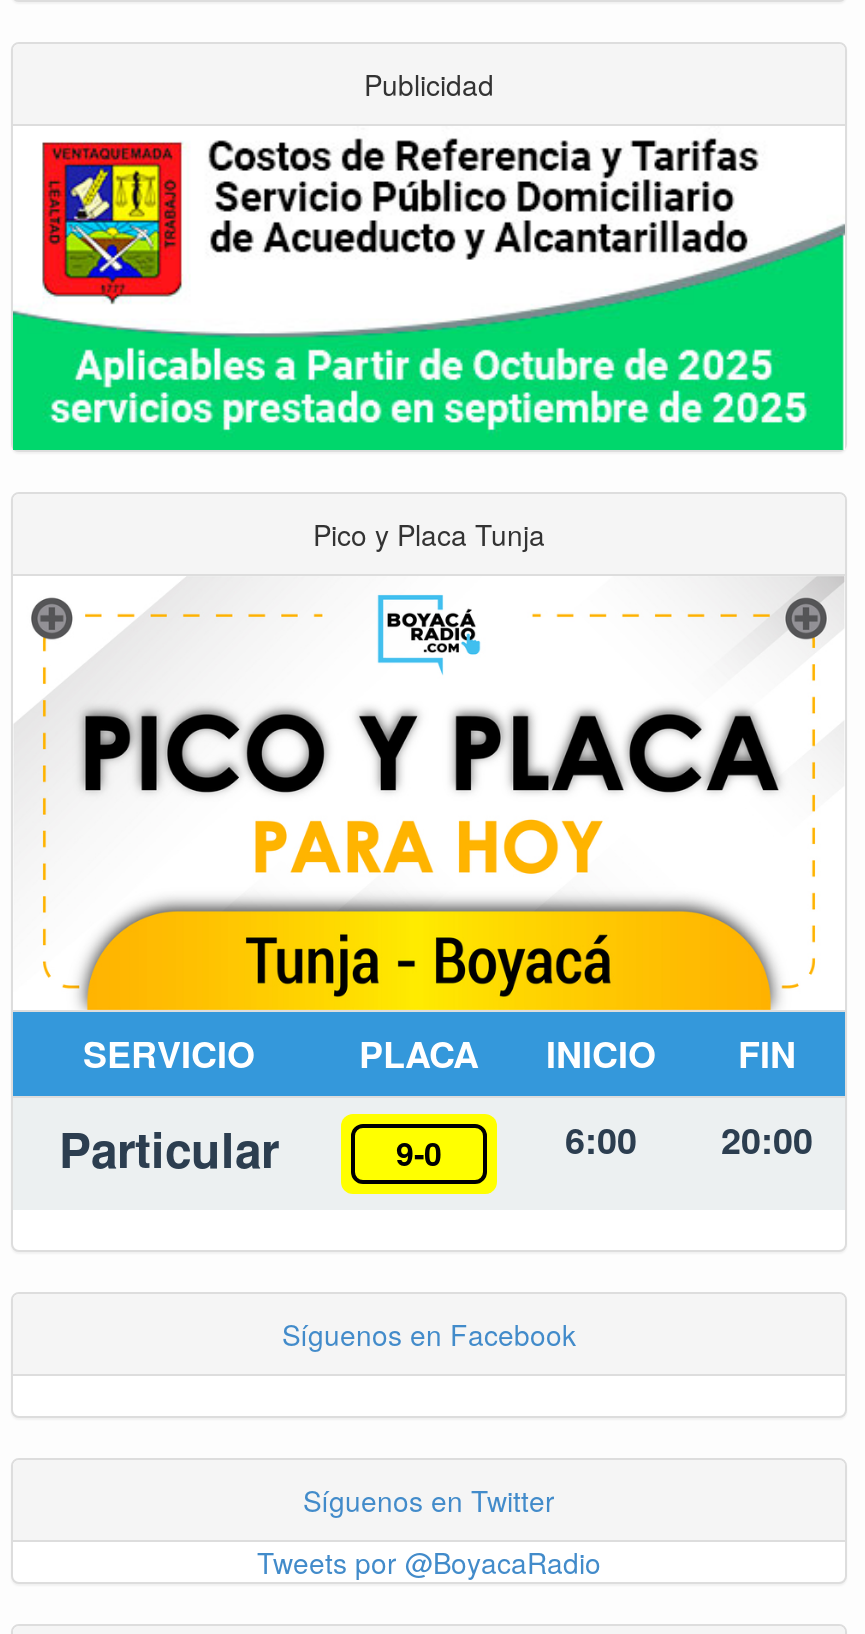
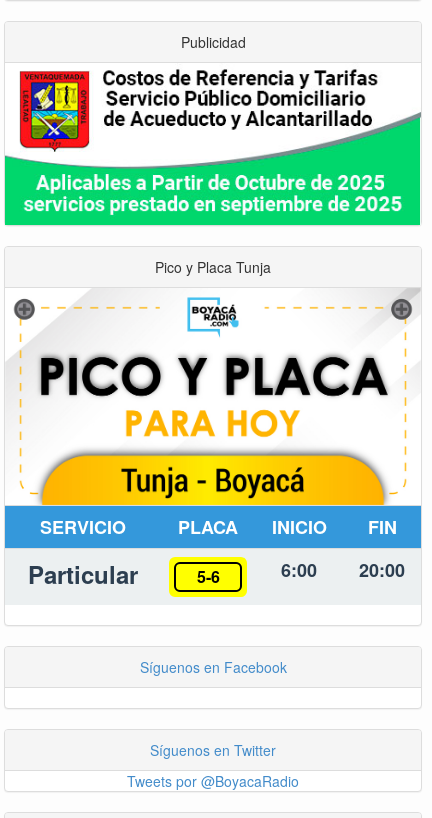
- 9-0
+ 5-6
